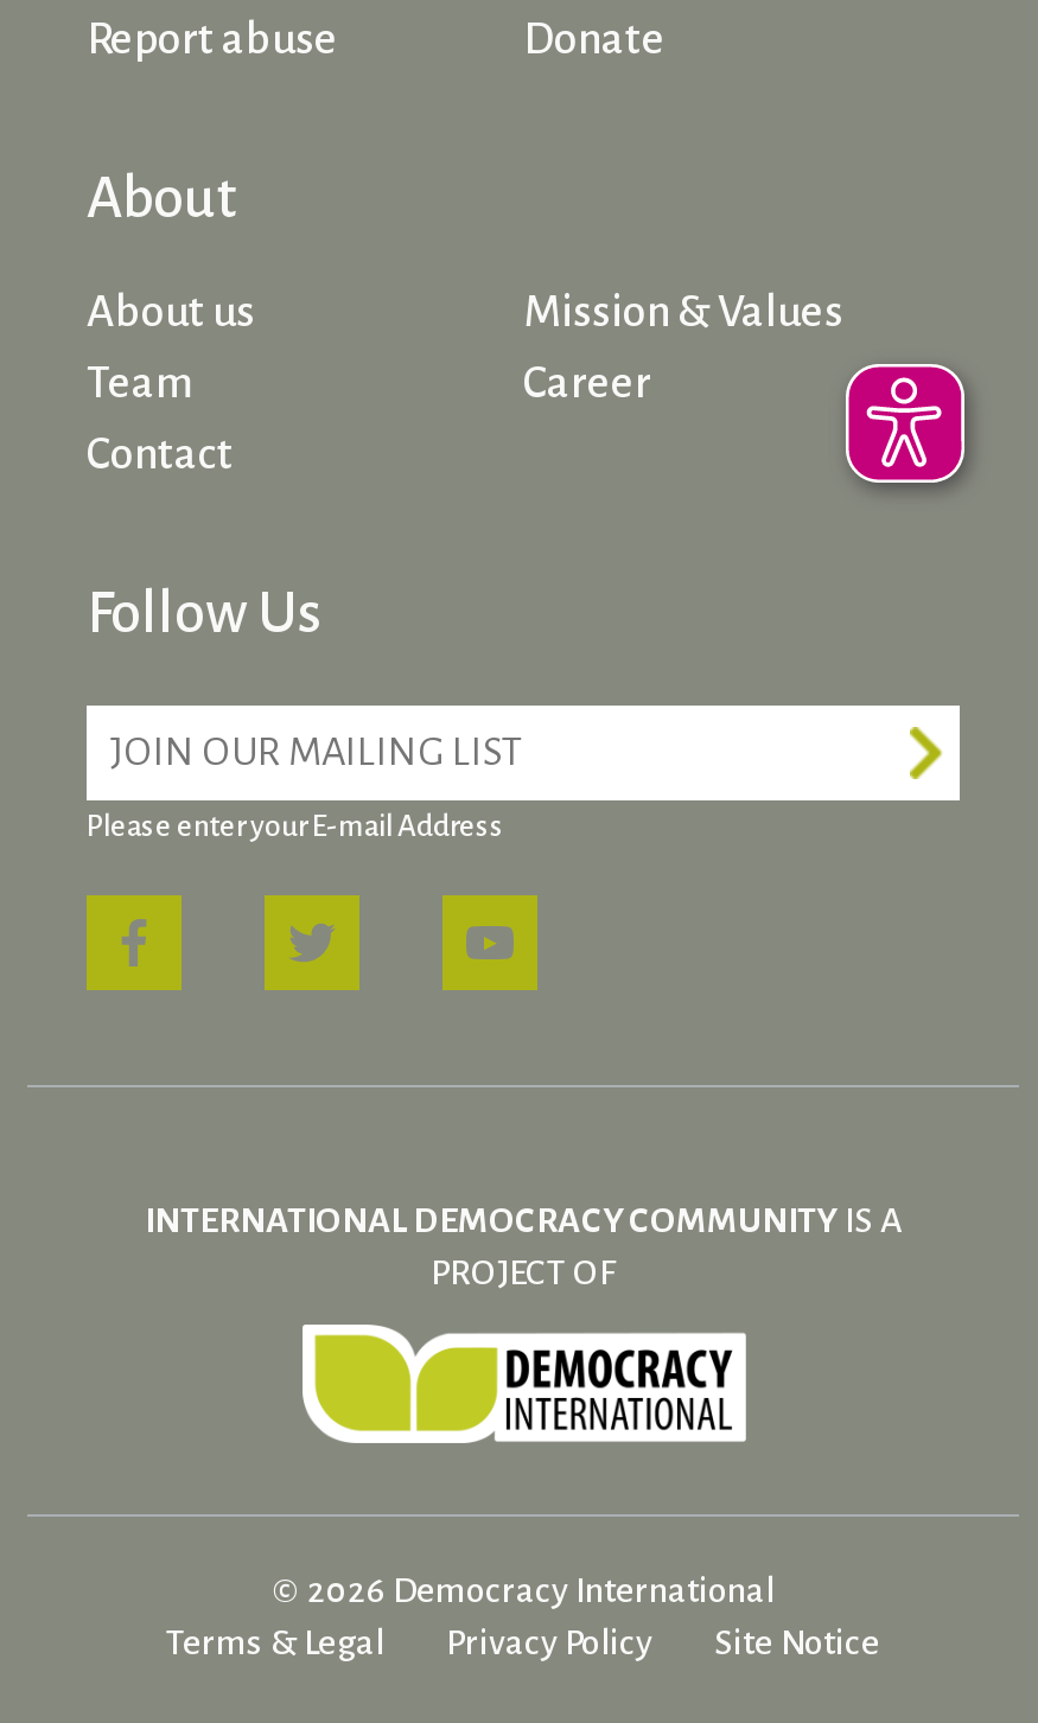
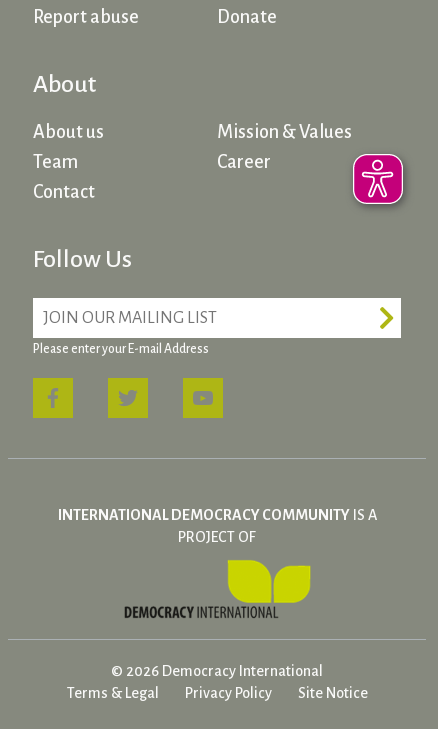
- [image]
+ [image]
